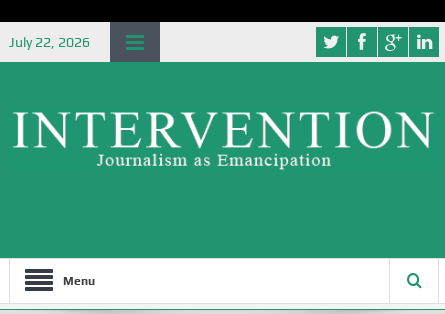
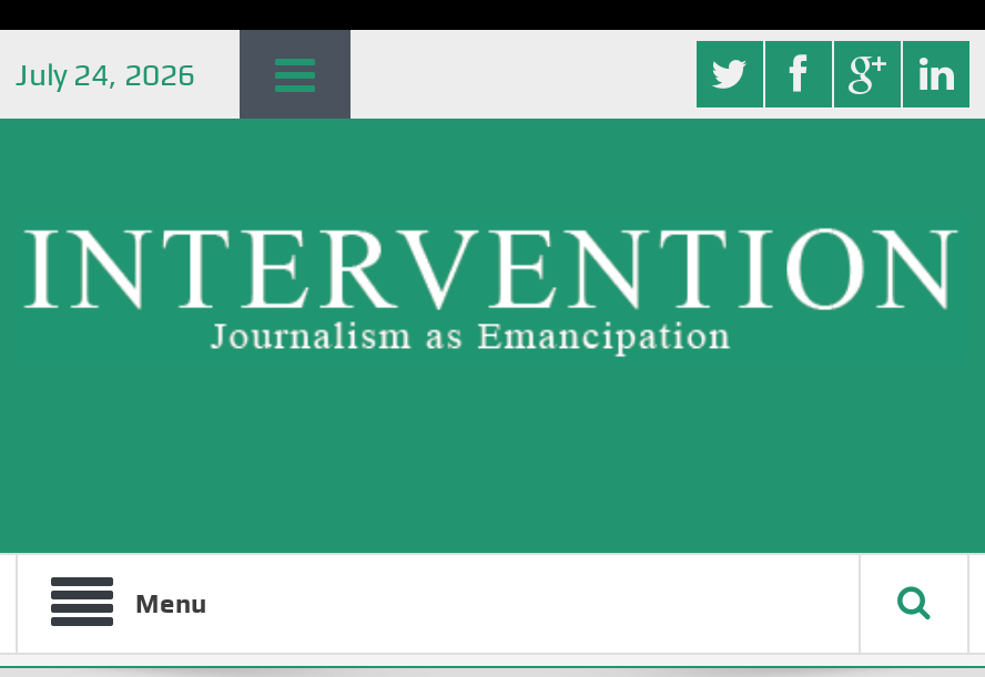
- July 22, 2026
+ July 24, 2026
